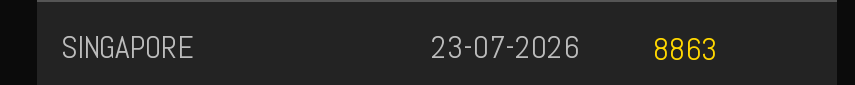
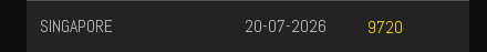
- 23-07-2026
+ 20-07-2026

- 8863
+ 9720
